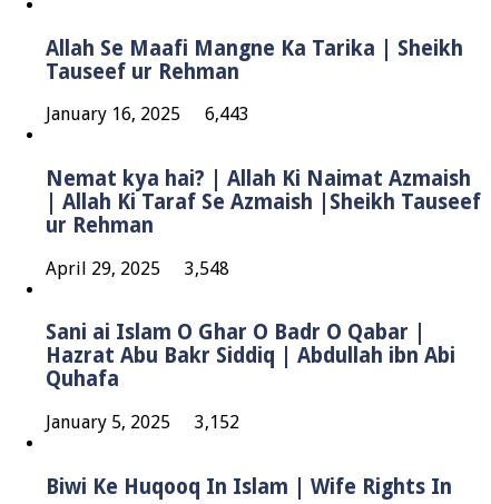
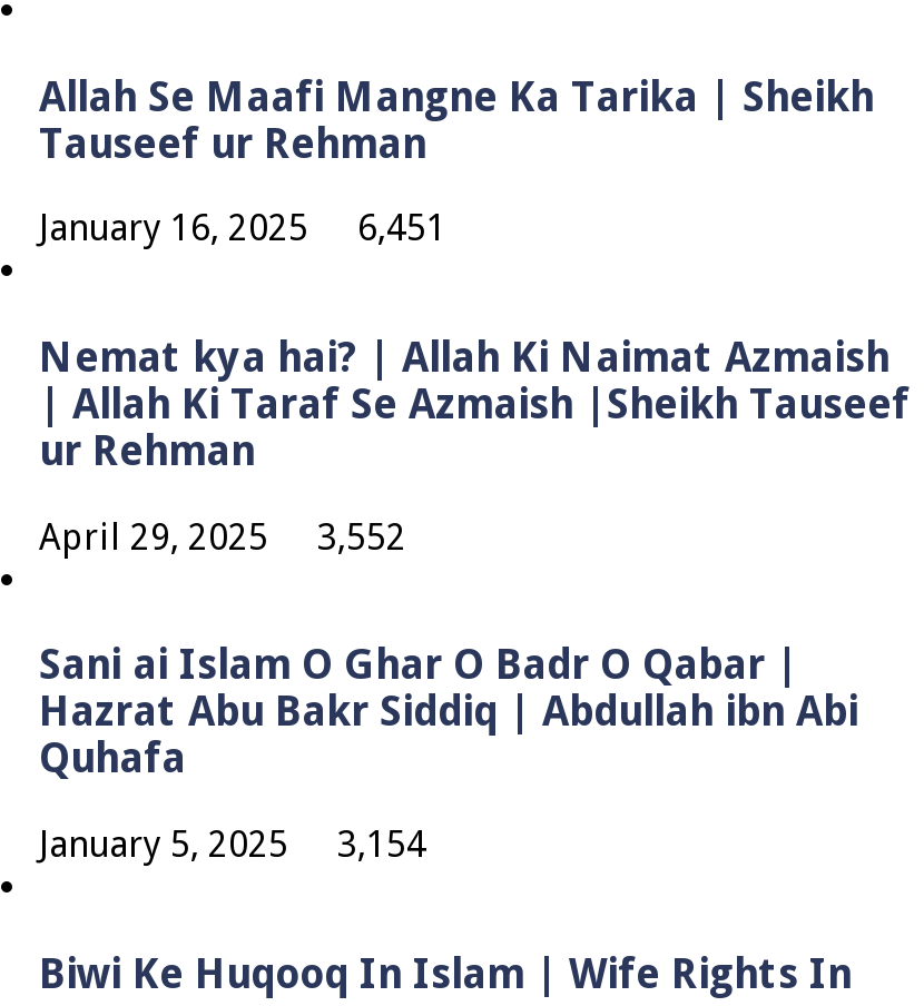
- January 16, 2025 6,443
+ January 16, 2025 6,451

- April 29, 2025 3,548
+ April 29, 2025 3,552

- January 5, 2025 3,152
+ January 5, 2025 3,154
